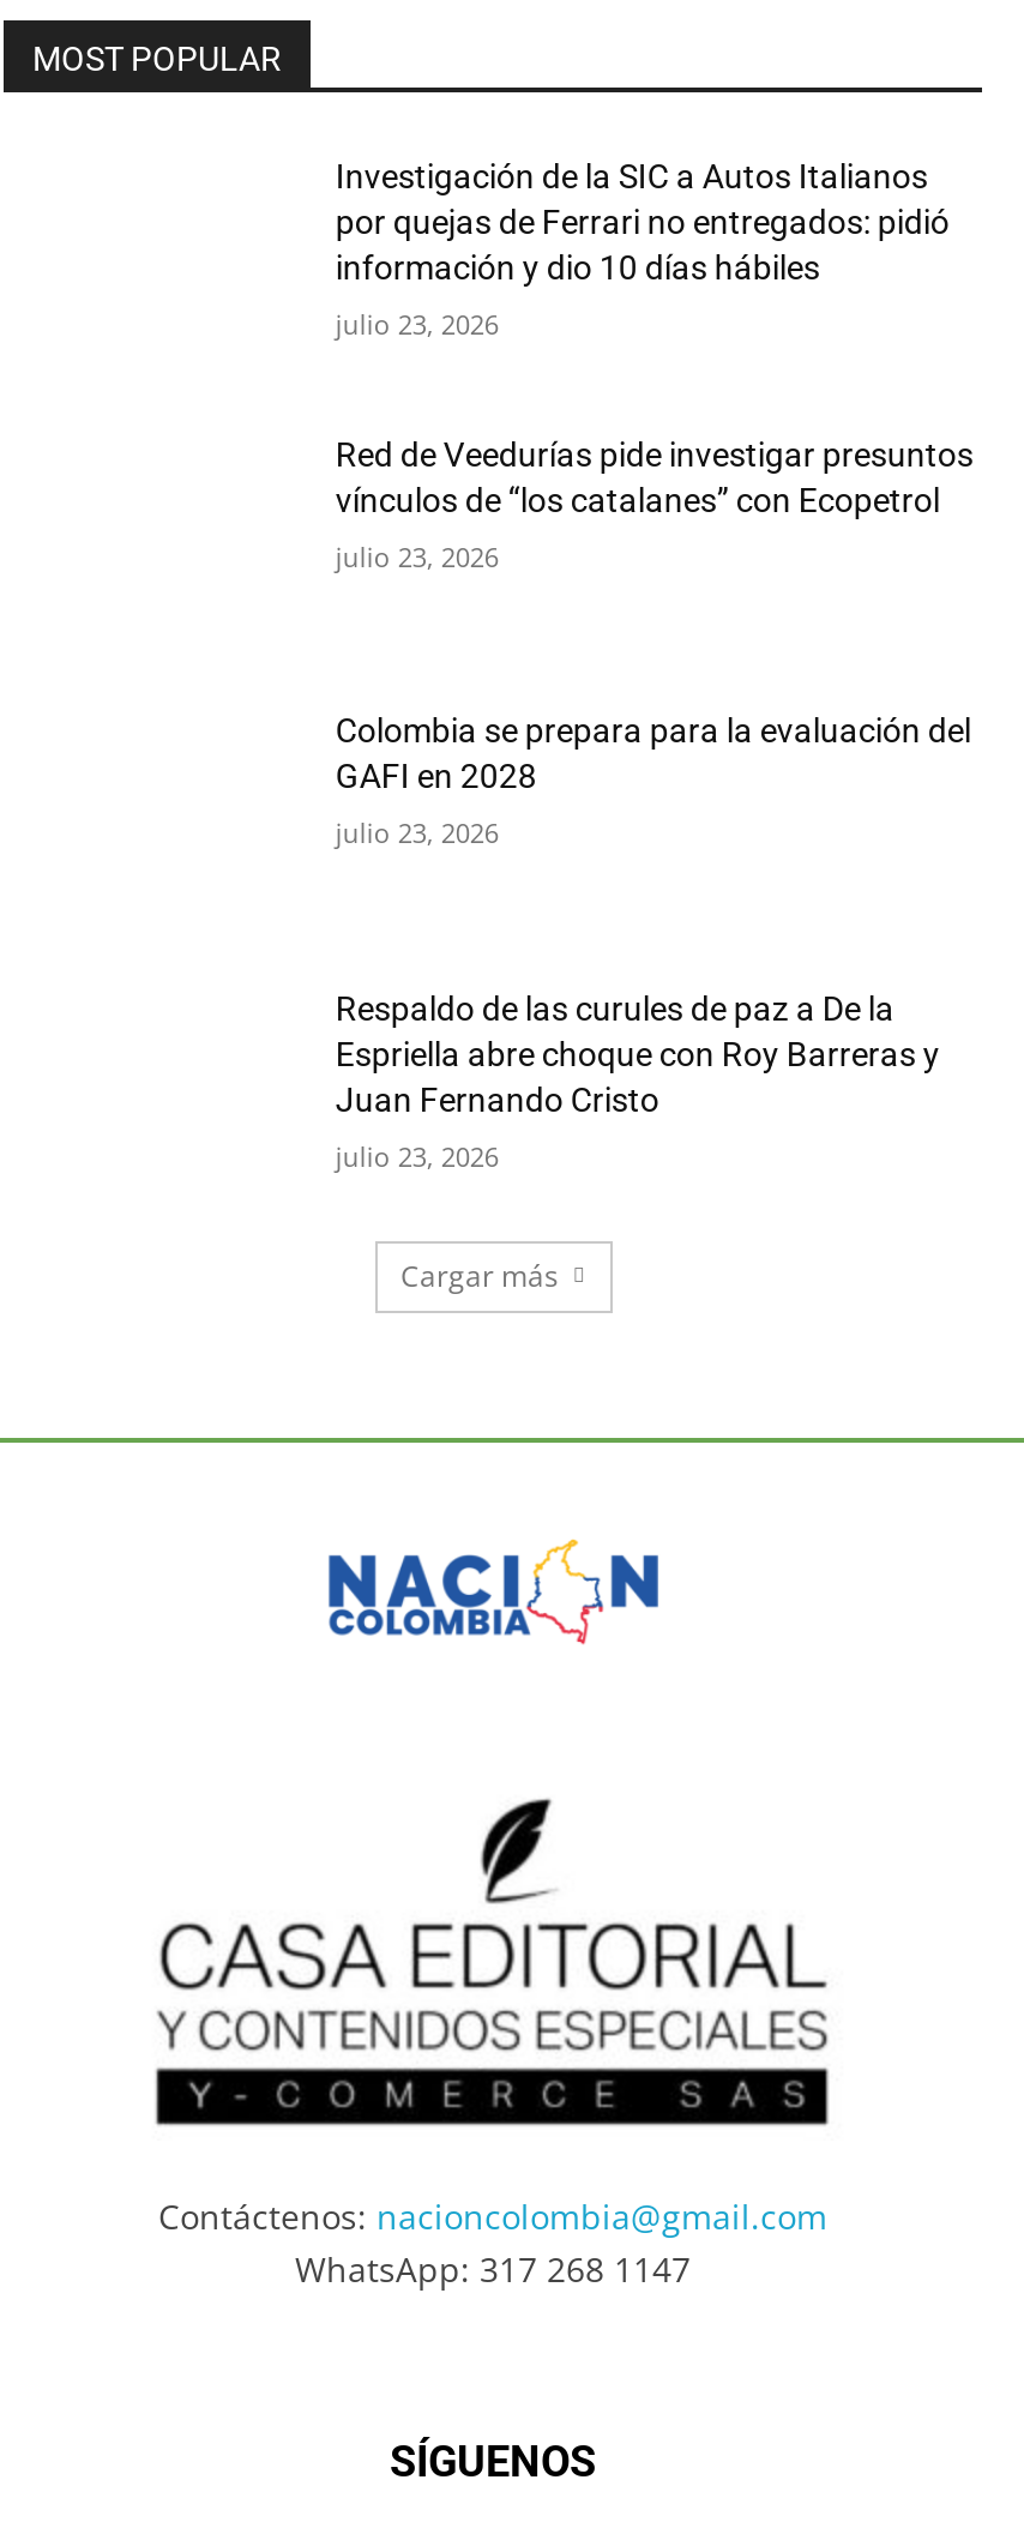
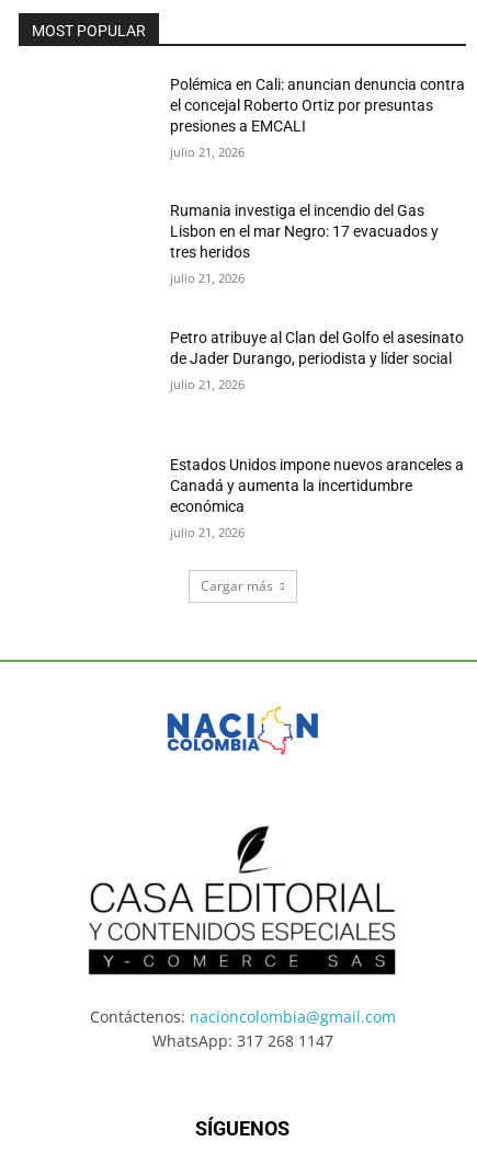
- Investigación de la SIC a Autos Italianos
- por quejas de Ferrari no entregados: pidió
- información y dio 10 días hábiles
+ Polémica en Cali: anuncian denuncia contra
+ el concejal Roberto Ortiz por presuntas
+ presiones a EMCALI

- julio 23, 2026
+ julio 21, 2026

- Red de Veedurías pide investigar presuntos
- vínculos de “los catalanes” con Ecopetrol
+ Rumania investiga el incendio del Gas
+ Lisbon en el mar Negro: 17 evacuados y
+ tres heridos

- julio 23, 2026
+ julio 21, 2026

- Colombia se prepara para la evaluación del
- GAFI en 2028
+ Petro atribuye al Clan del Golfo el asesinato
+ de Jader Durango, periodista y líder social

- julio 23, 2026
+ julio 21, 2026

- Respaldo de las curules de paz a De la
- Espriella abre choque con Roy Barreras y
- Juan Fernando Cristo
+ Estados Unidos impone nuevos aranceles a
+ Canadá y aumenta la incertidumbre
+ económica

- julio 23, 2026
+ julio 21, 2026
